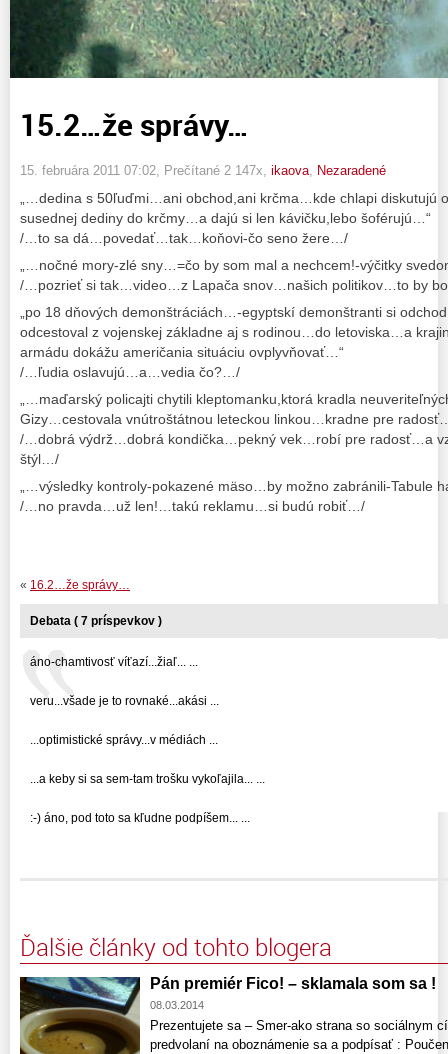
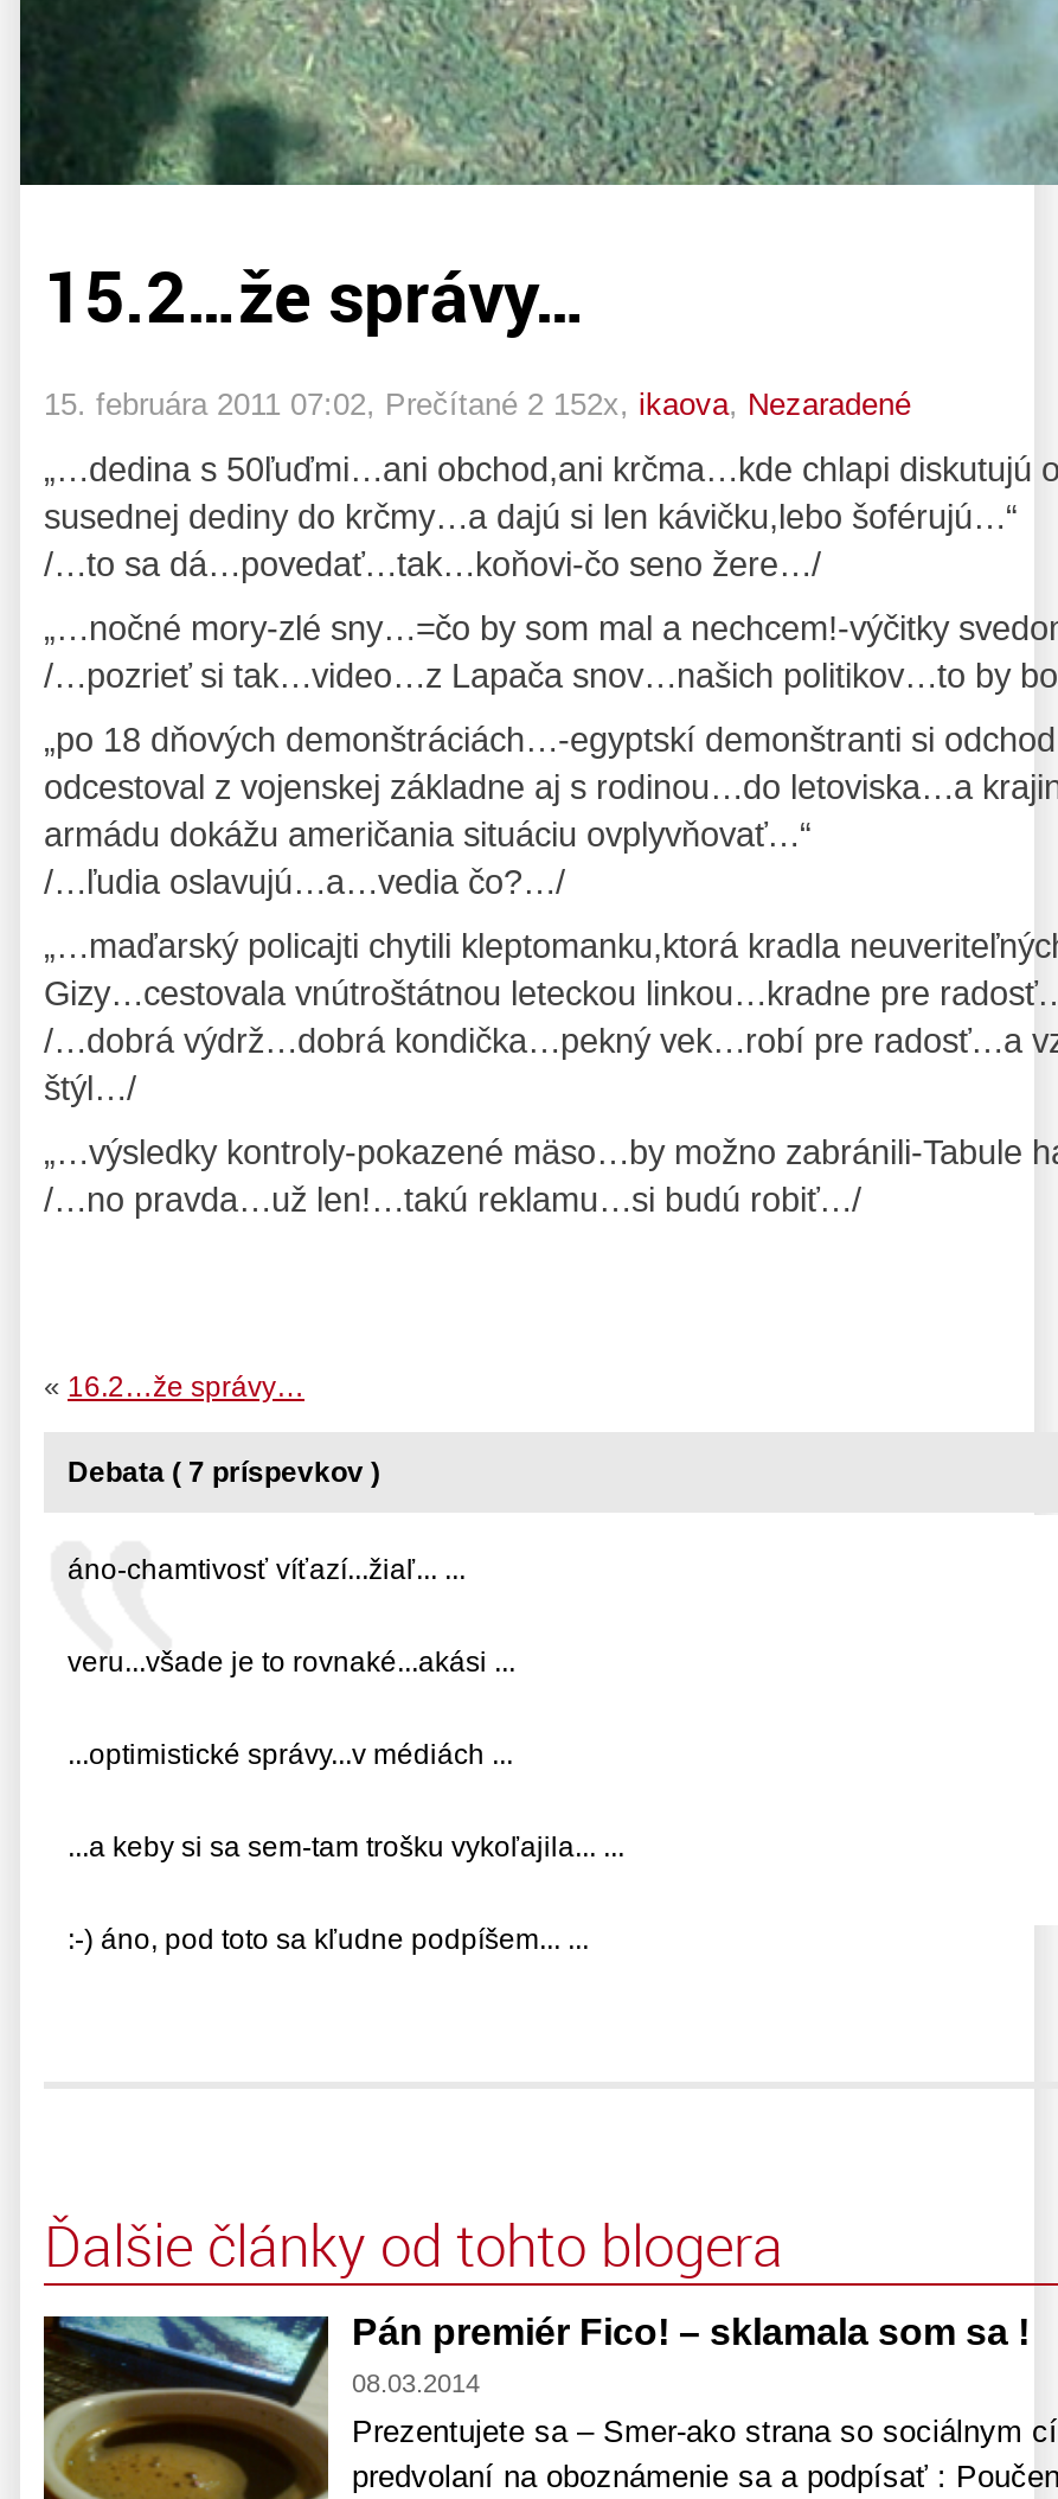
- 15. februára 2011 07:02, Prečítané 2 147x, ikaova, Nezaradené
+ 15. februára 2011 07:02, Prečítané 2 152x, ikaova, Nezaradené
